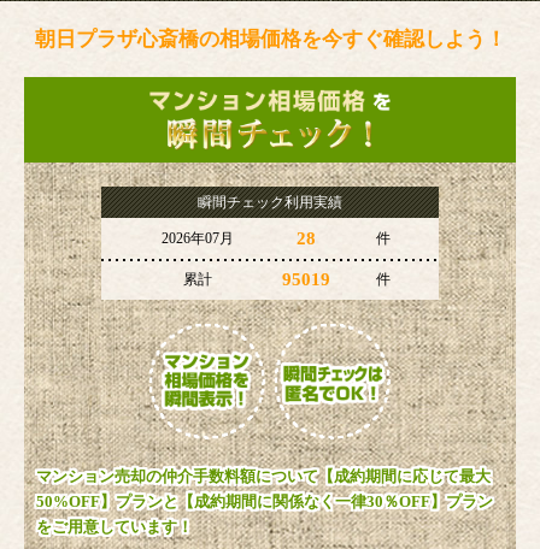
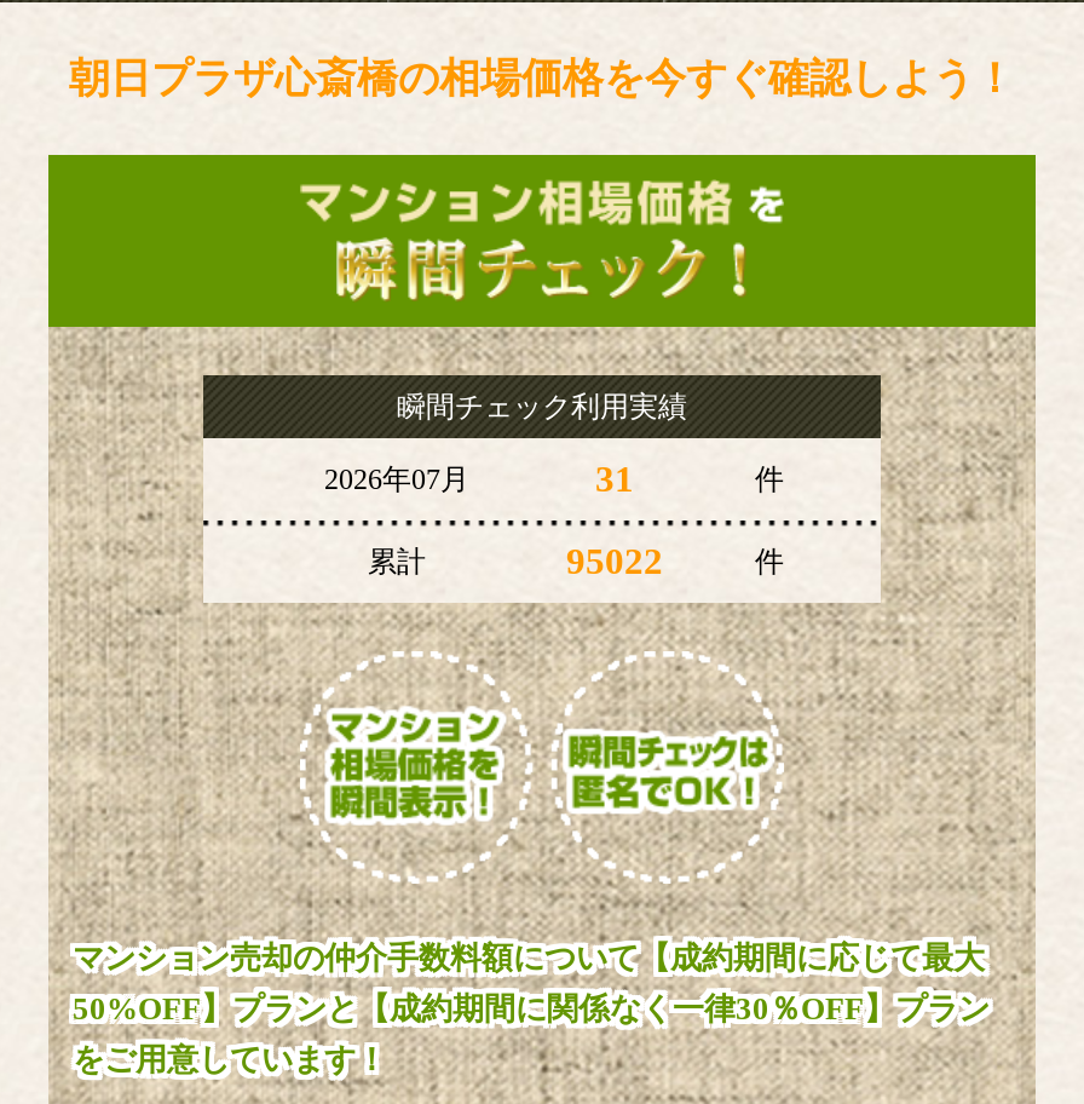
- 28
+ 31

- 95019
+ 95022
